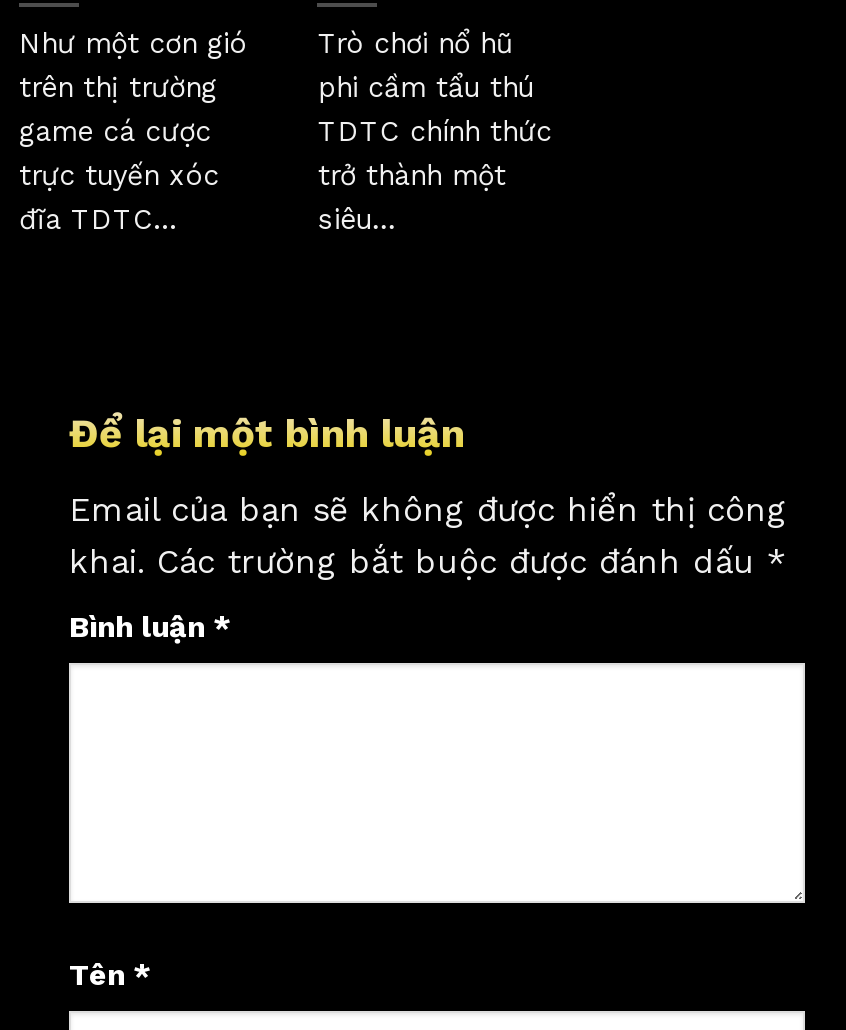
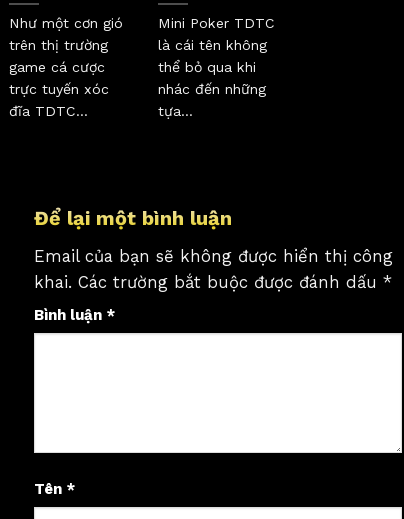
- Trò chơi nổ hũ
- phi cầm tẩu thú
- TDTC chính thức
- trở thành một
- siêu...
+ Mini Poker TDTC
+ là cái tên không
+ thể bỏ qua khi
+ nhác đến những
+ tựa...
